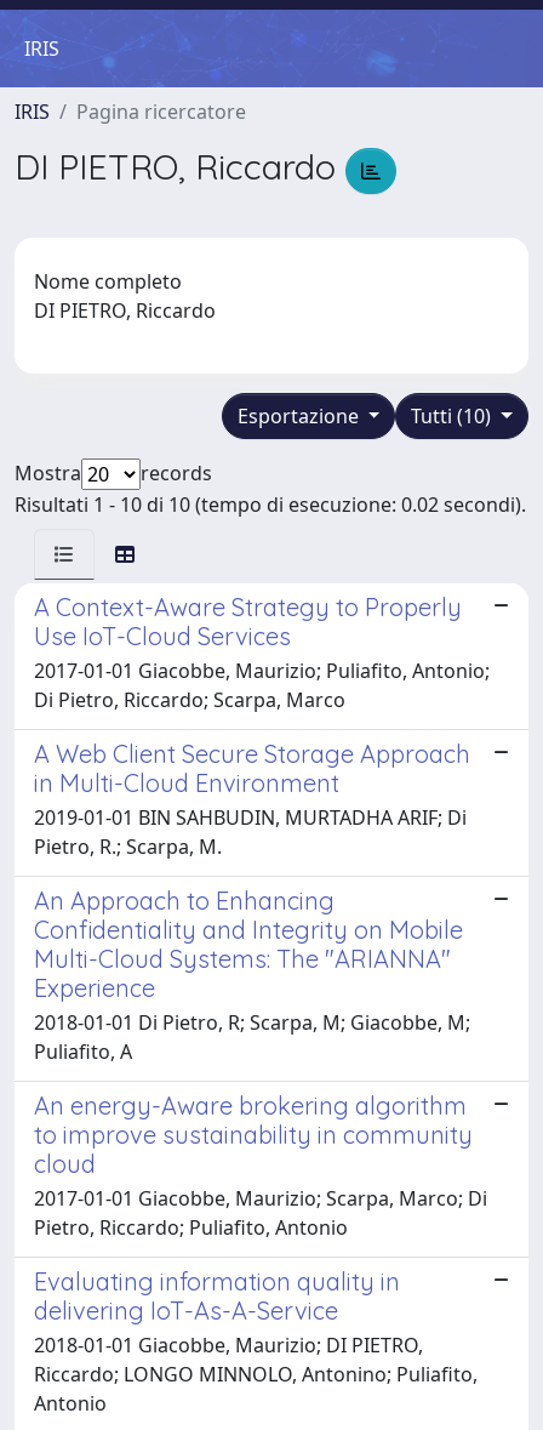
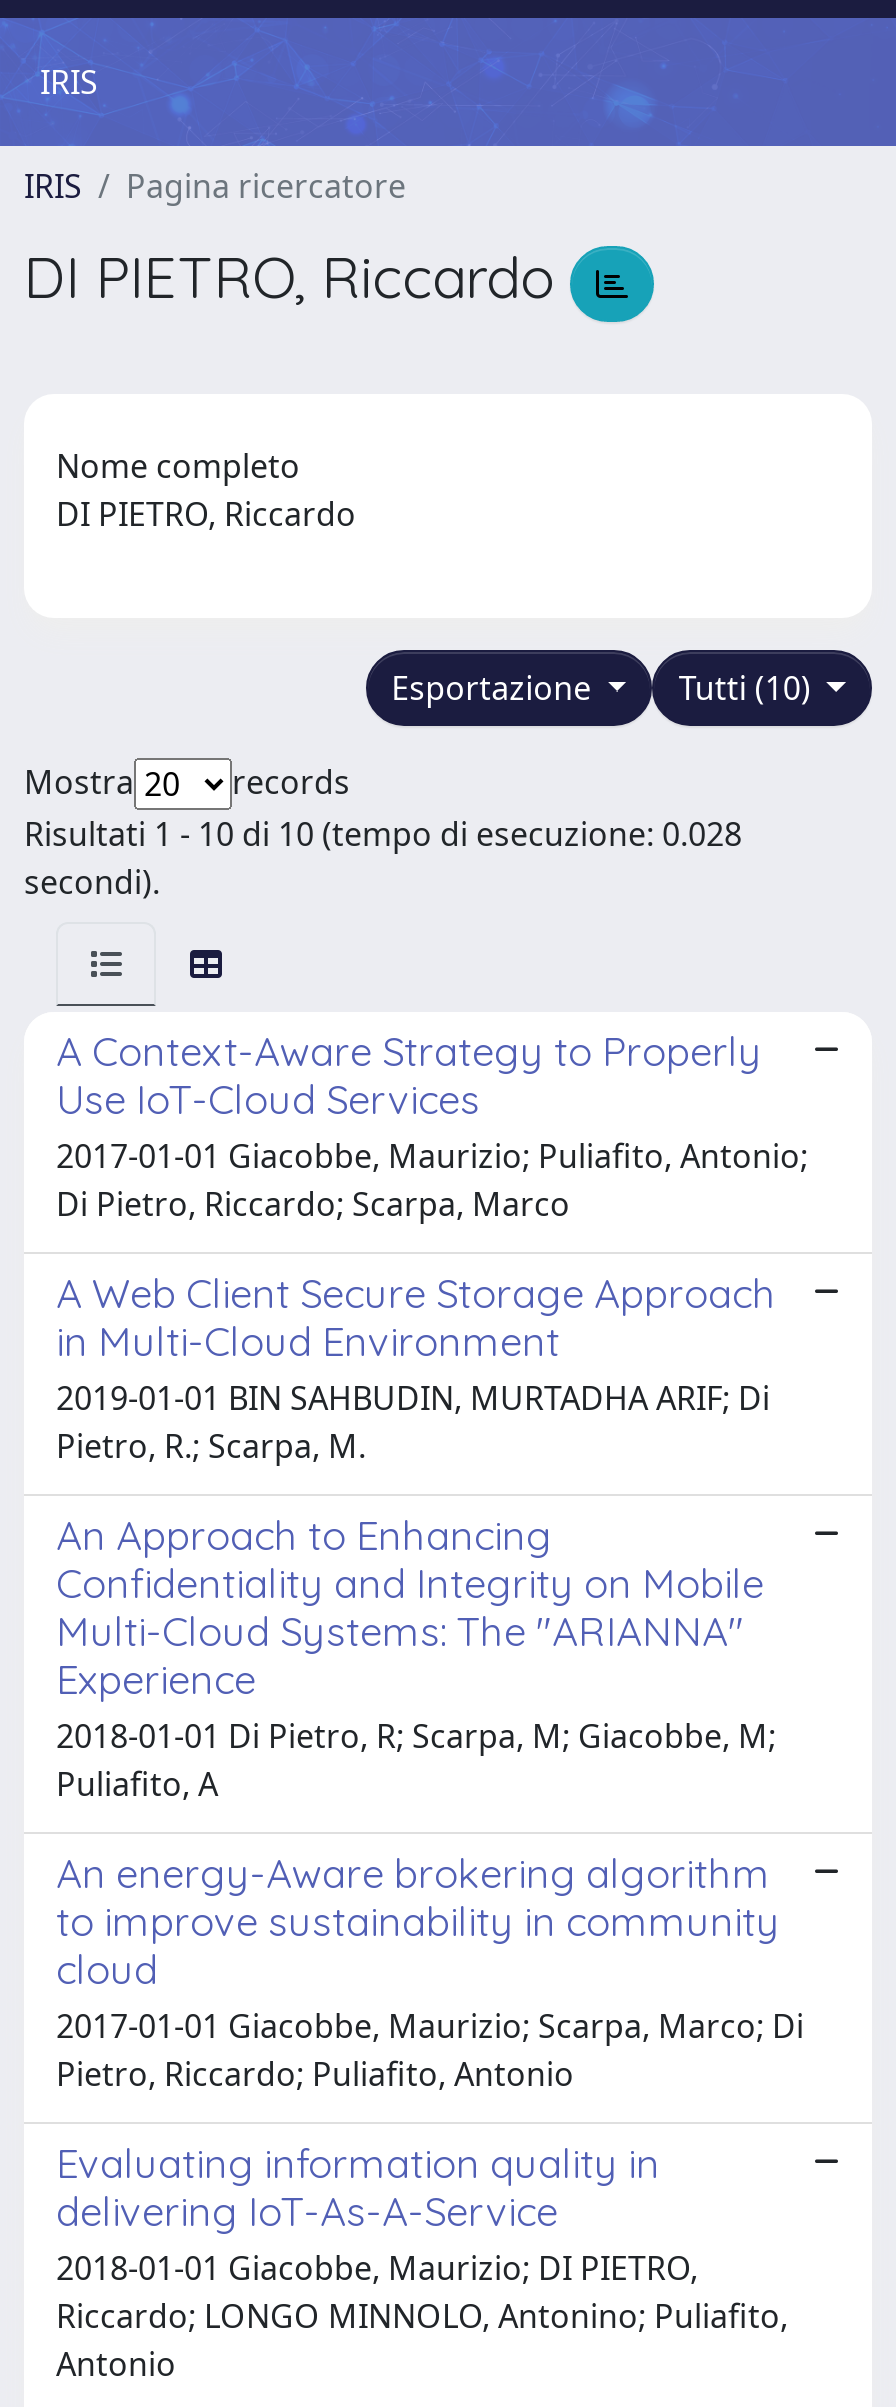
- Risultati 1 - 10 di 10 (tempo di esecuzione: 0.02 secondi).
+ Risultati 1 - 10 di 10 (tempo di esecuzione: 0.028
+ secondi).
